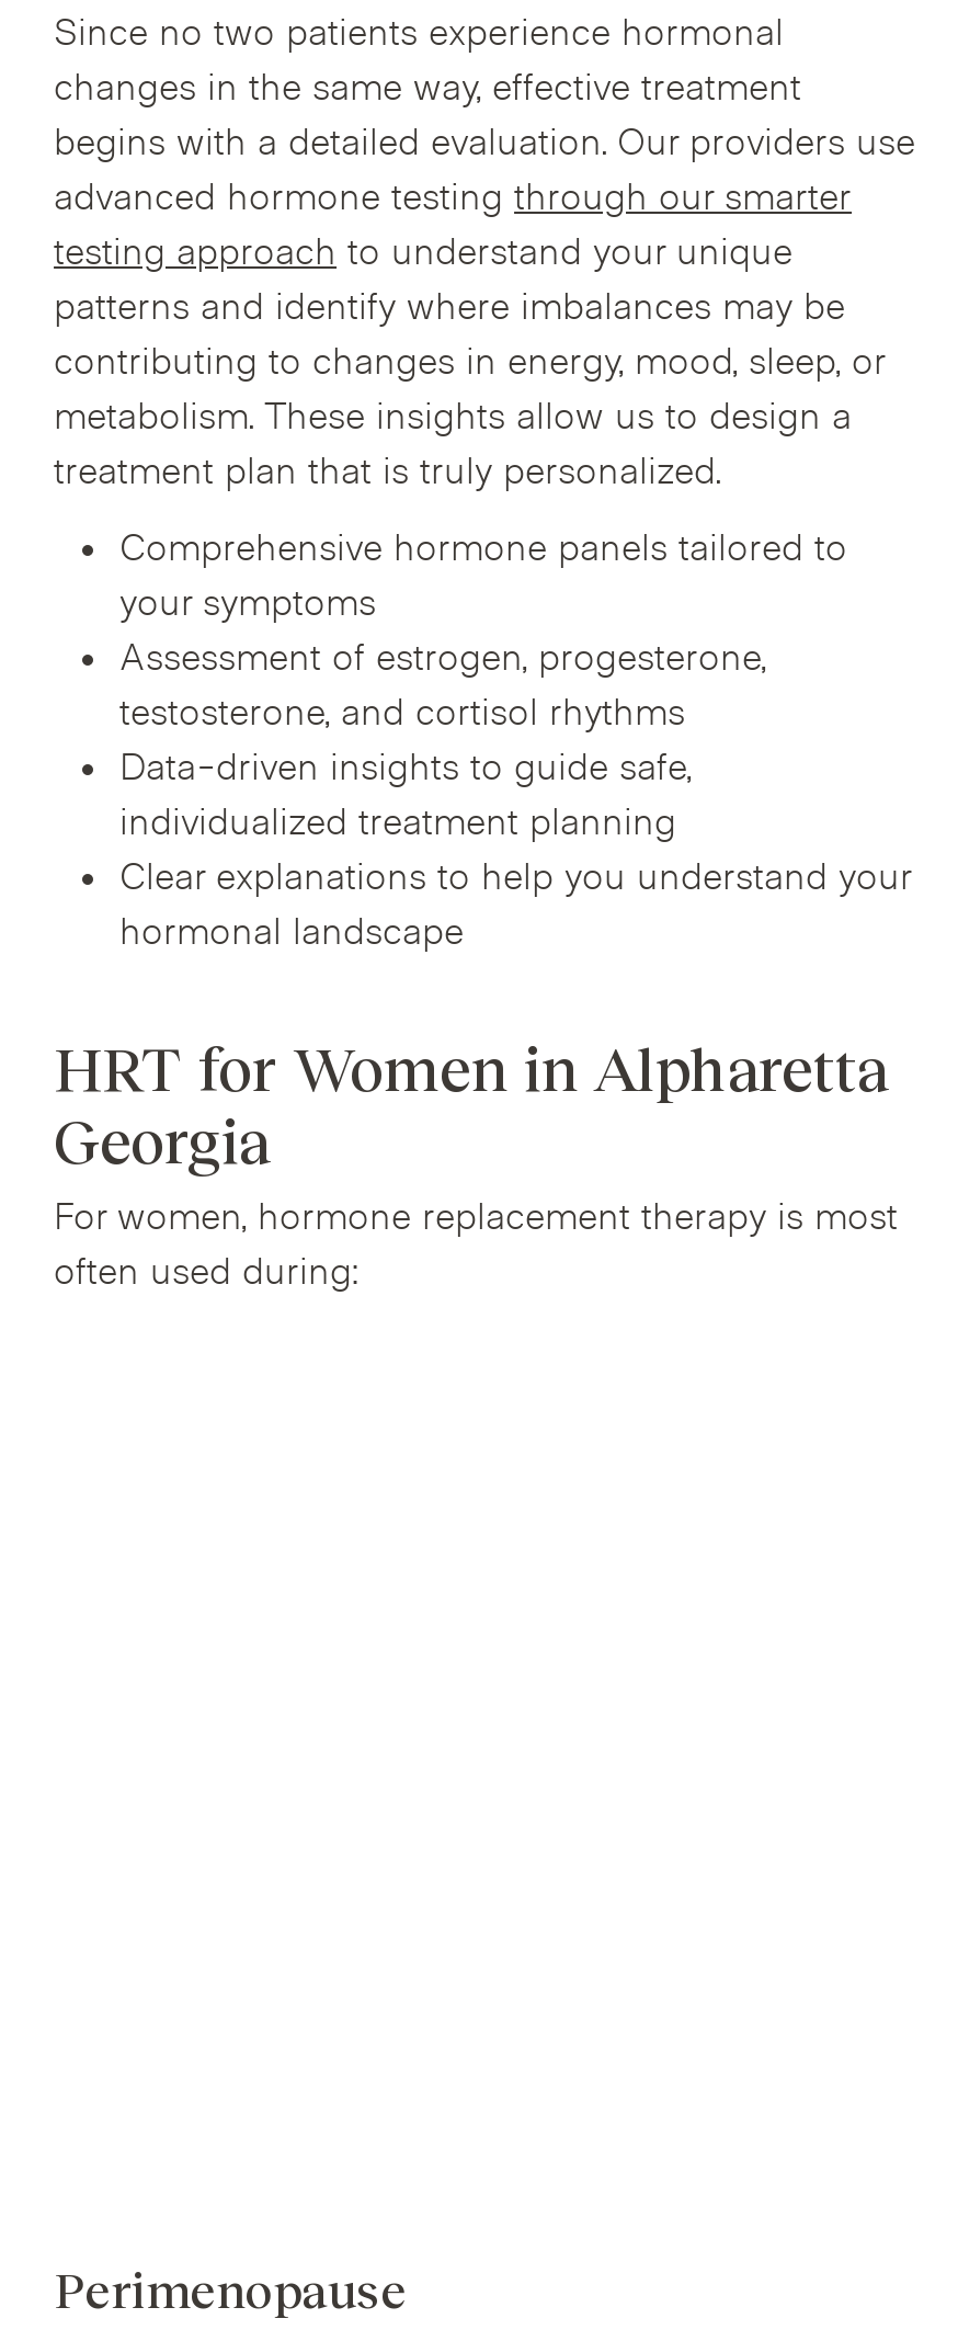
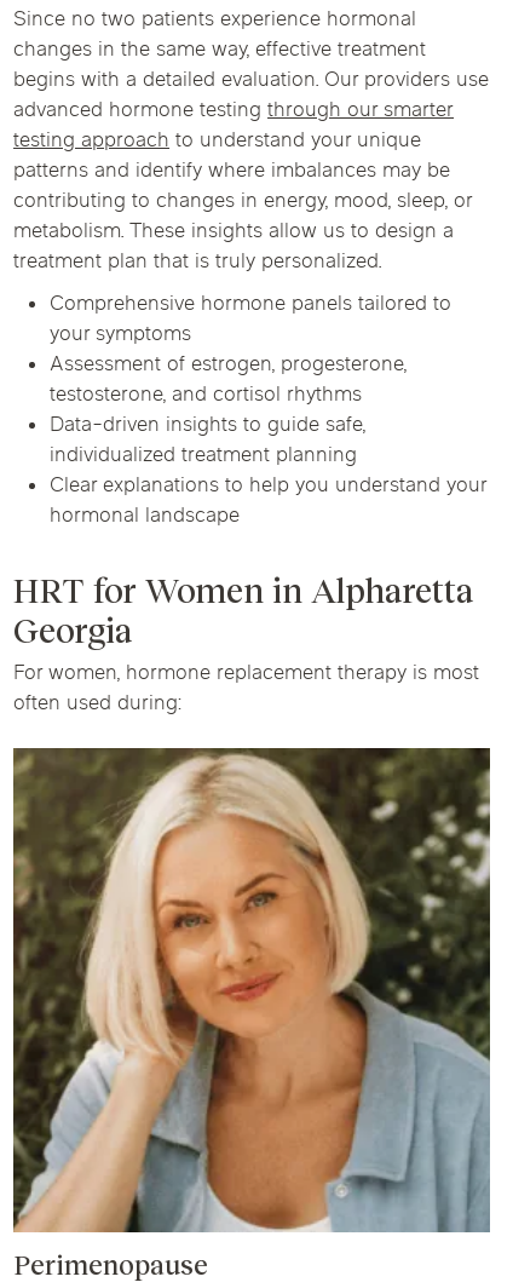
+ [image]
